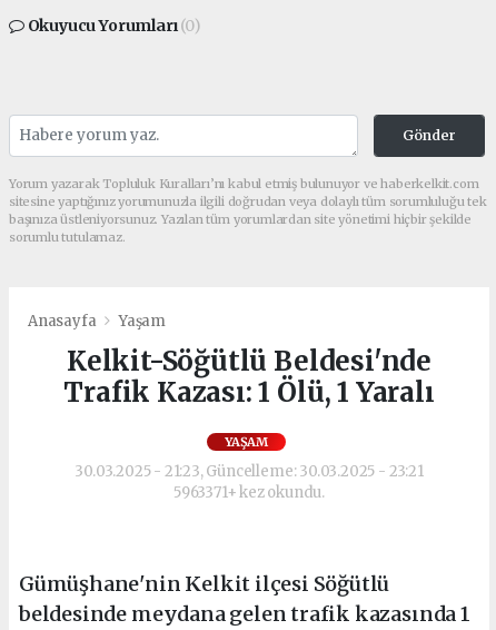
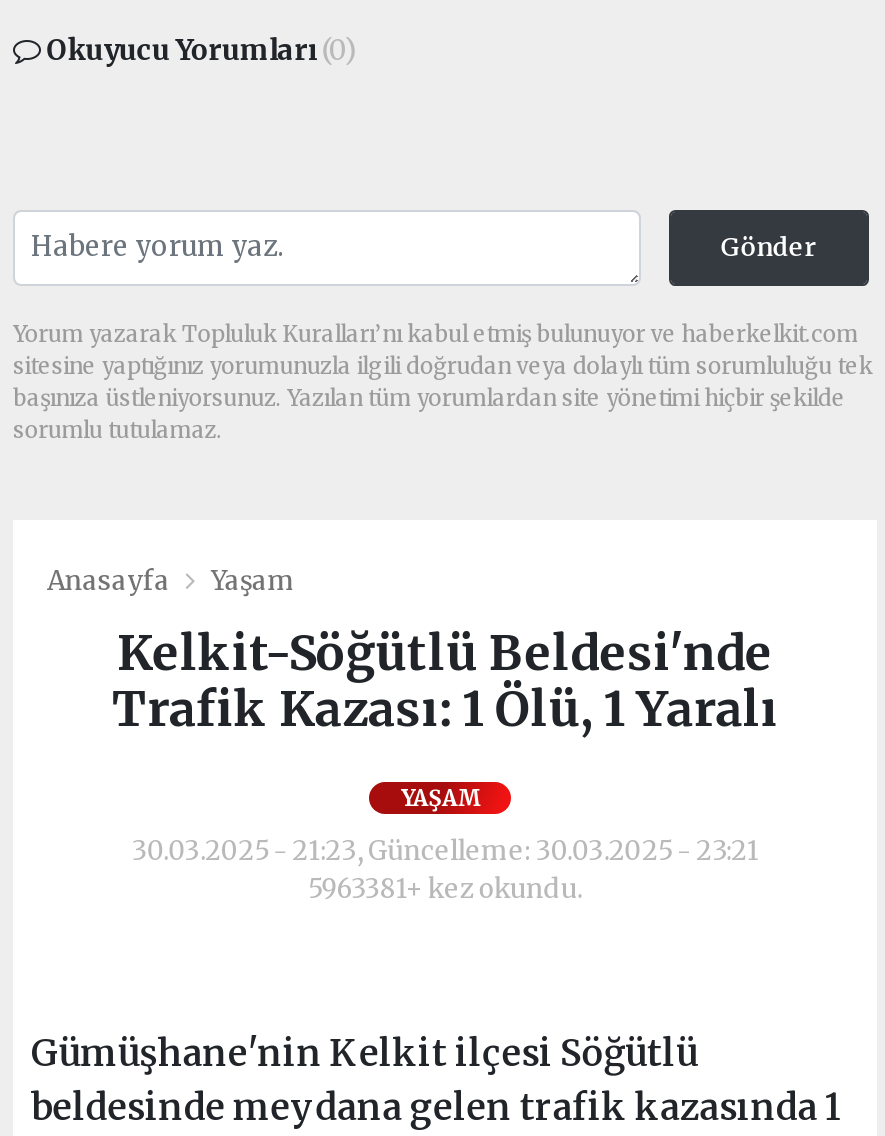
- 5963371+ kez okundu.
+ 5963381+ kez okundu.
